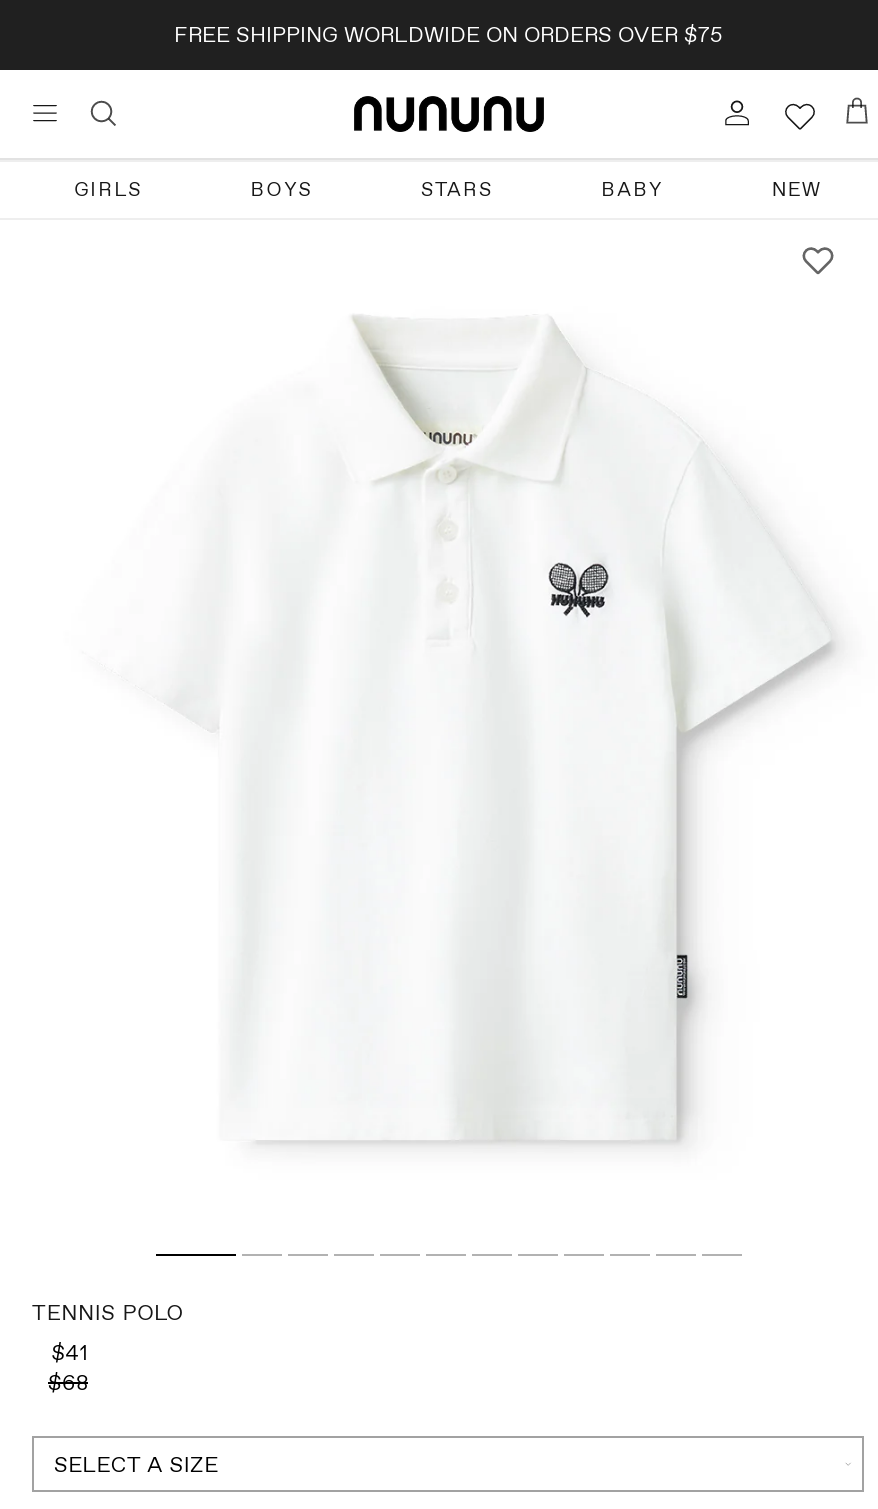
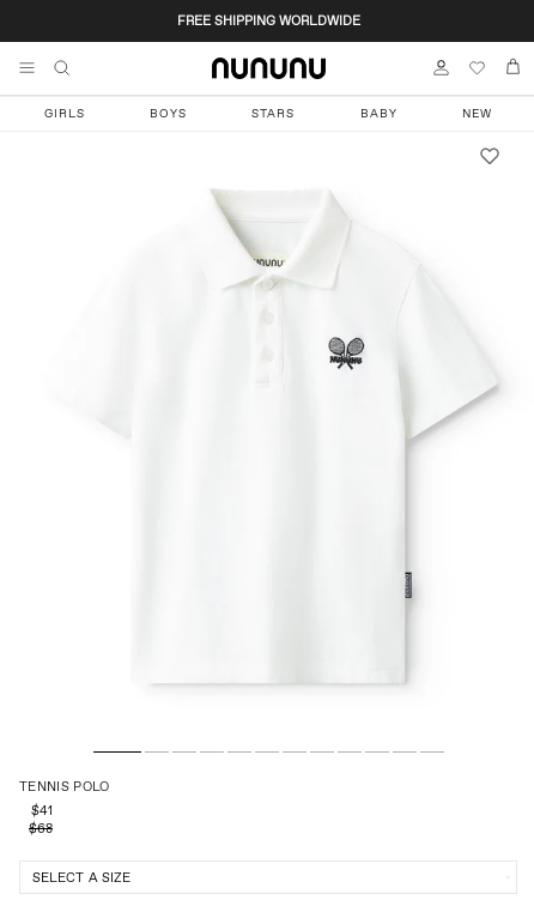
- FREE SHIPPING WORLDWIDE ON ORDERS OVER $75
+ FREE SHIPPING WORLDWIDE
